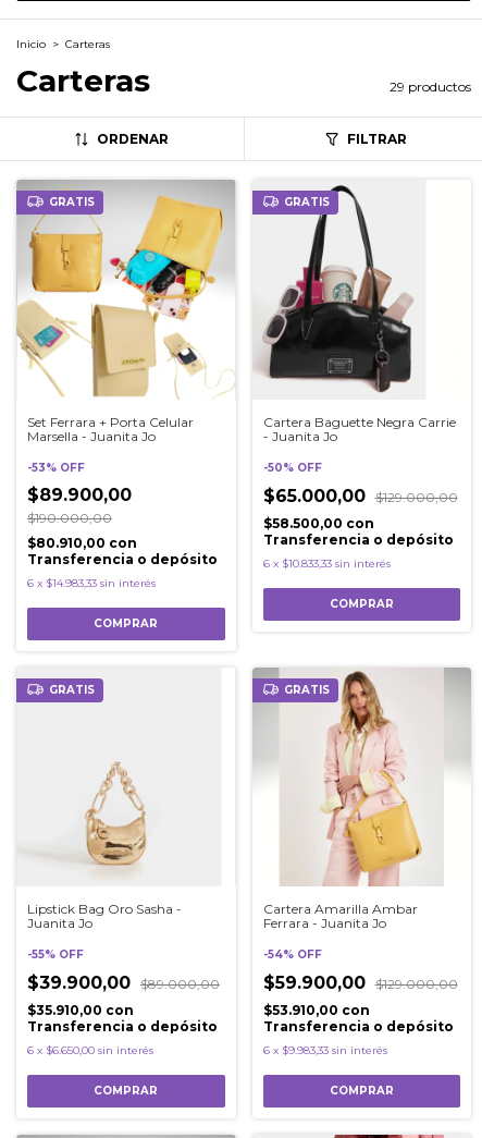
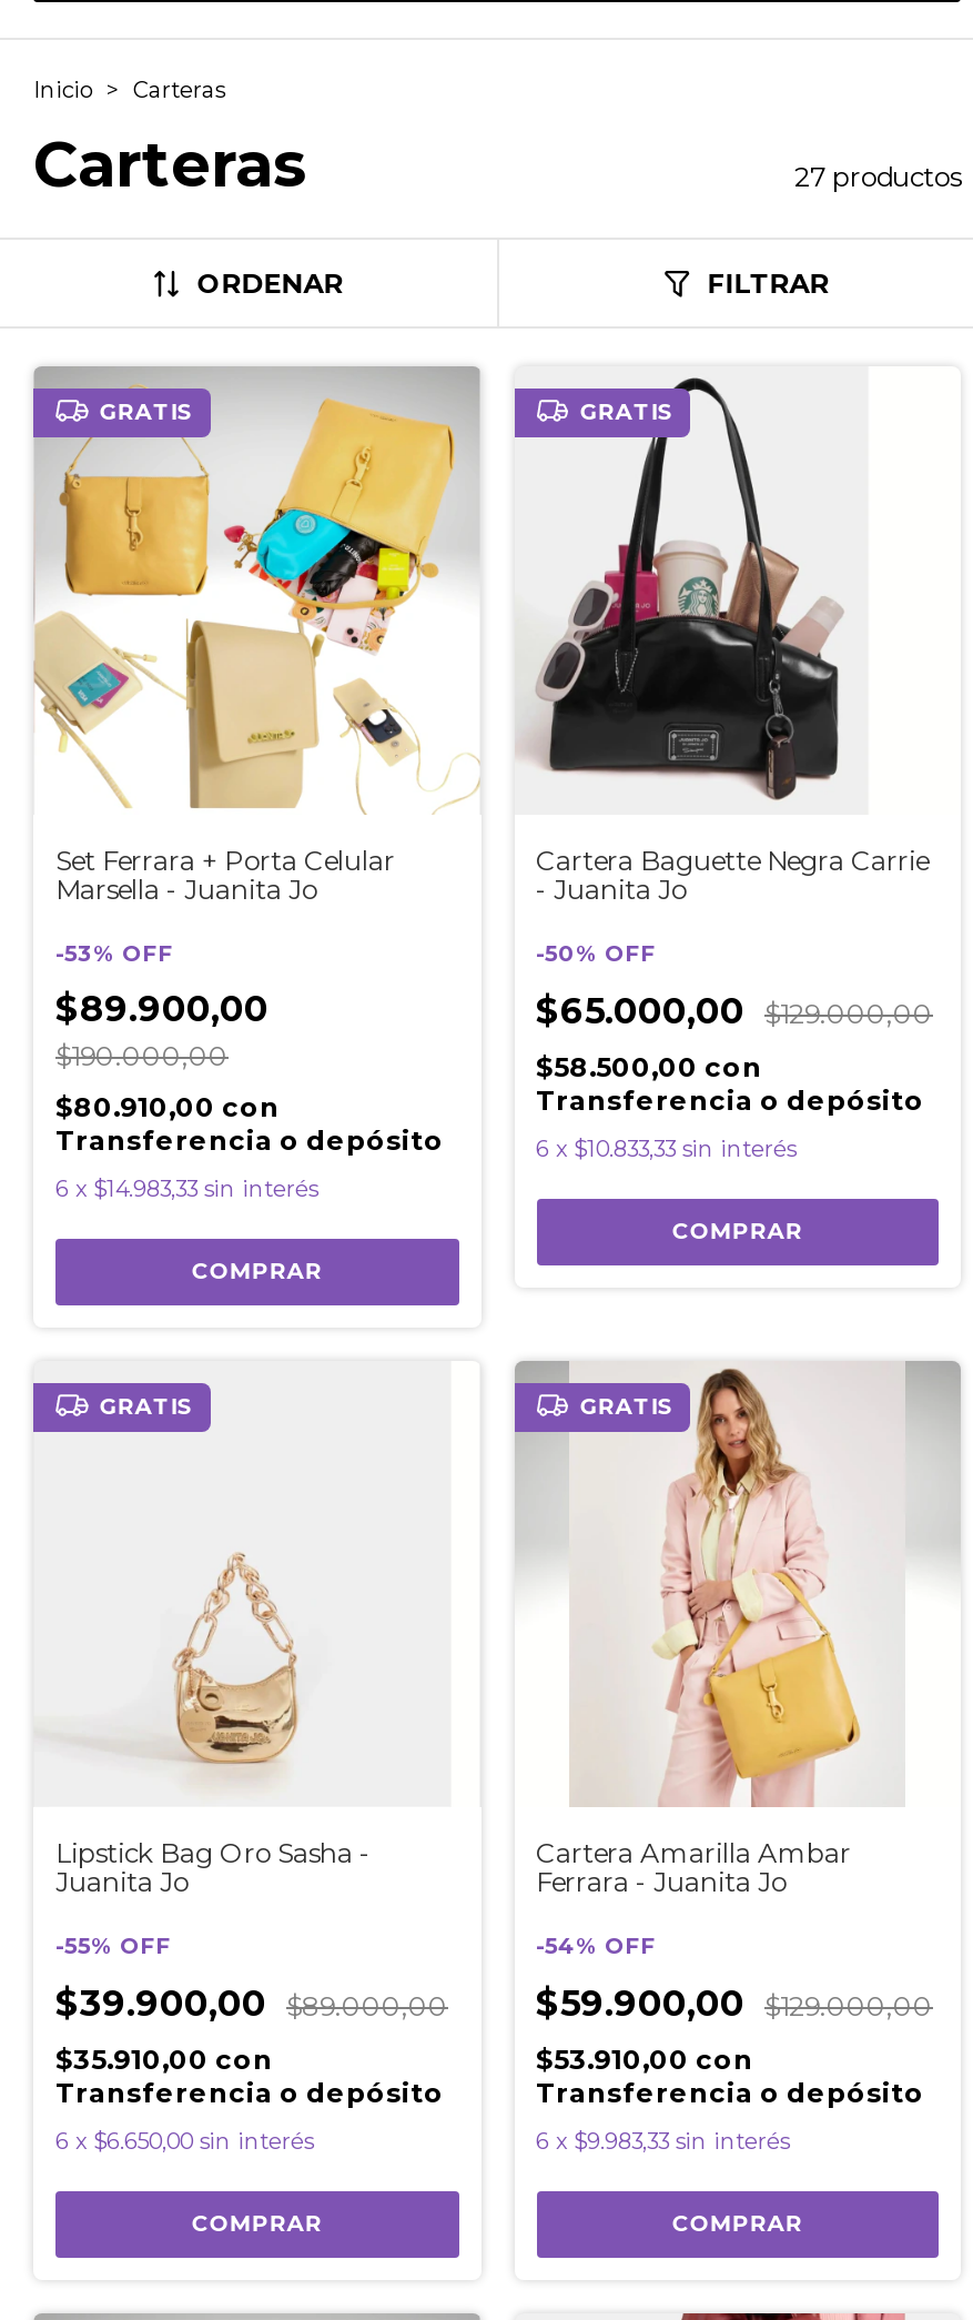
- 29 productos
+ 27 productos
